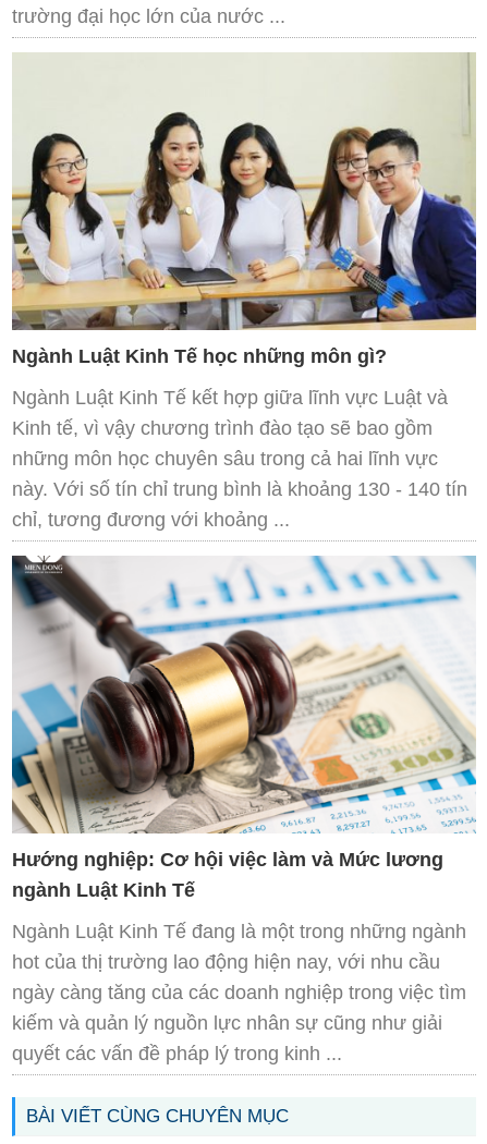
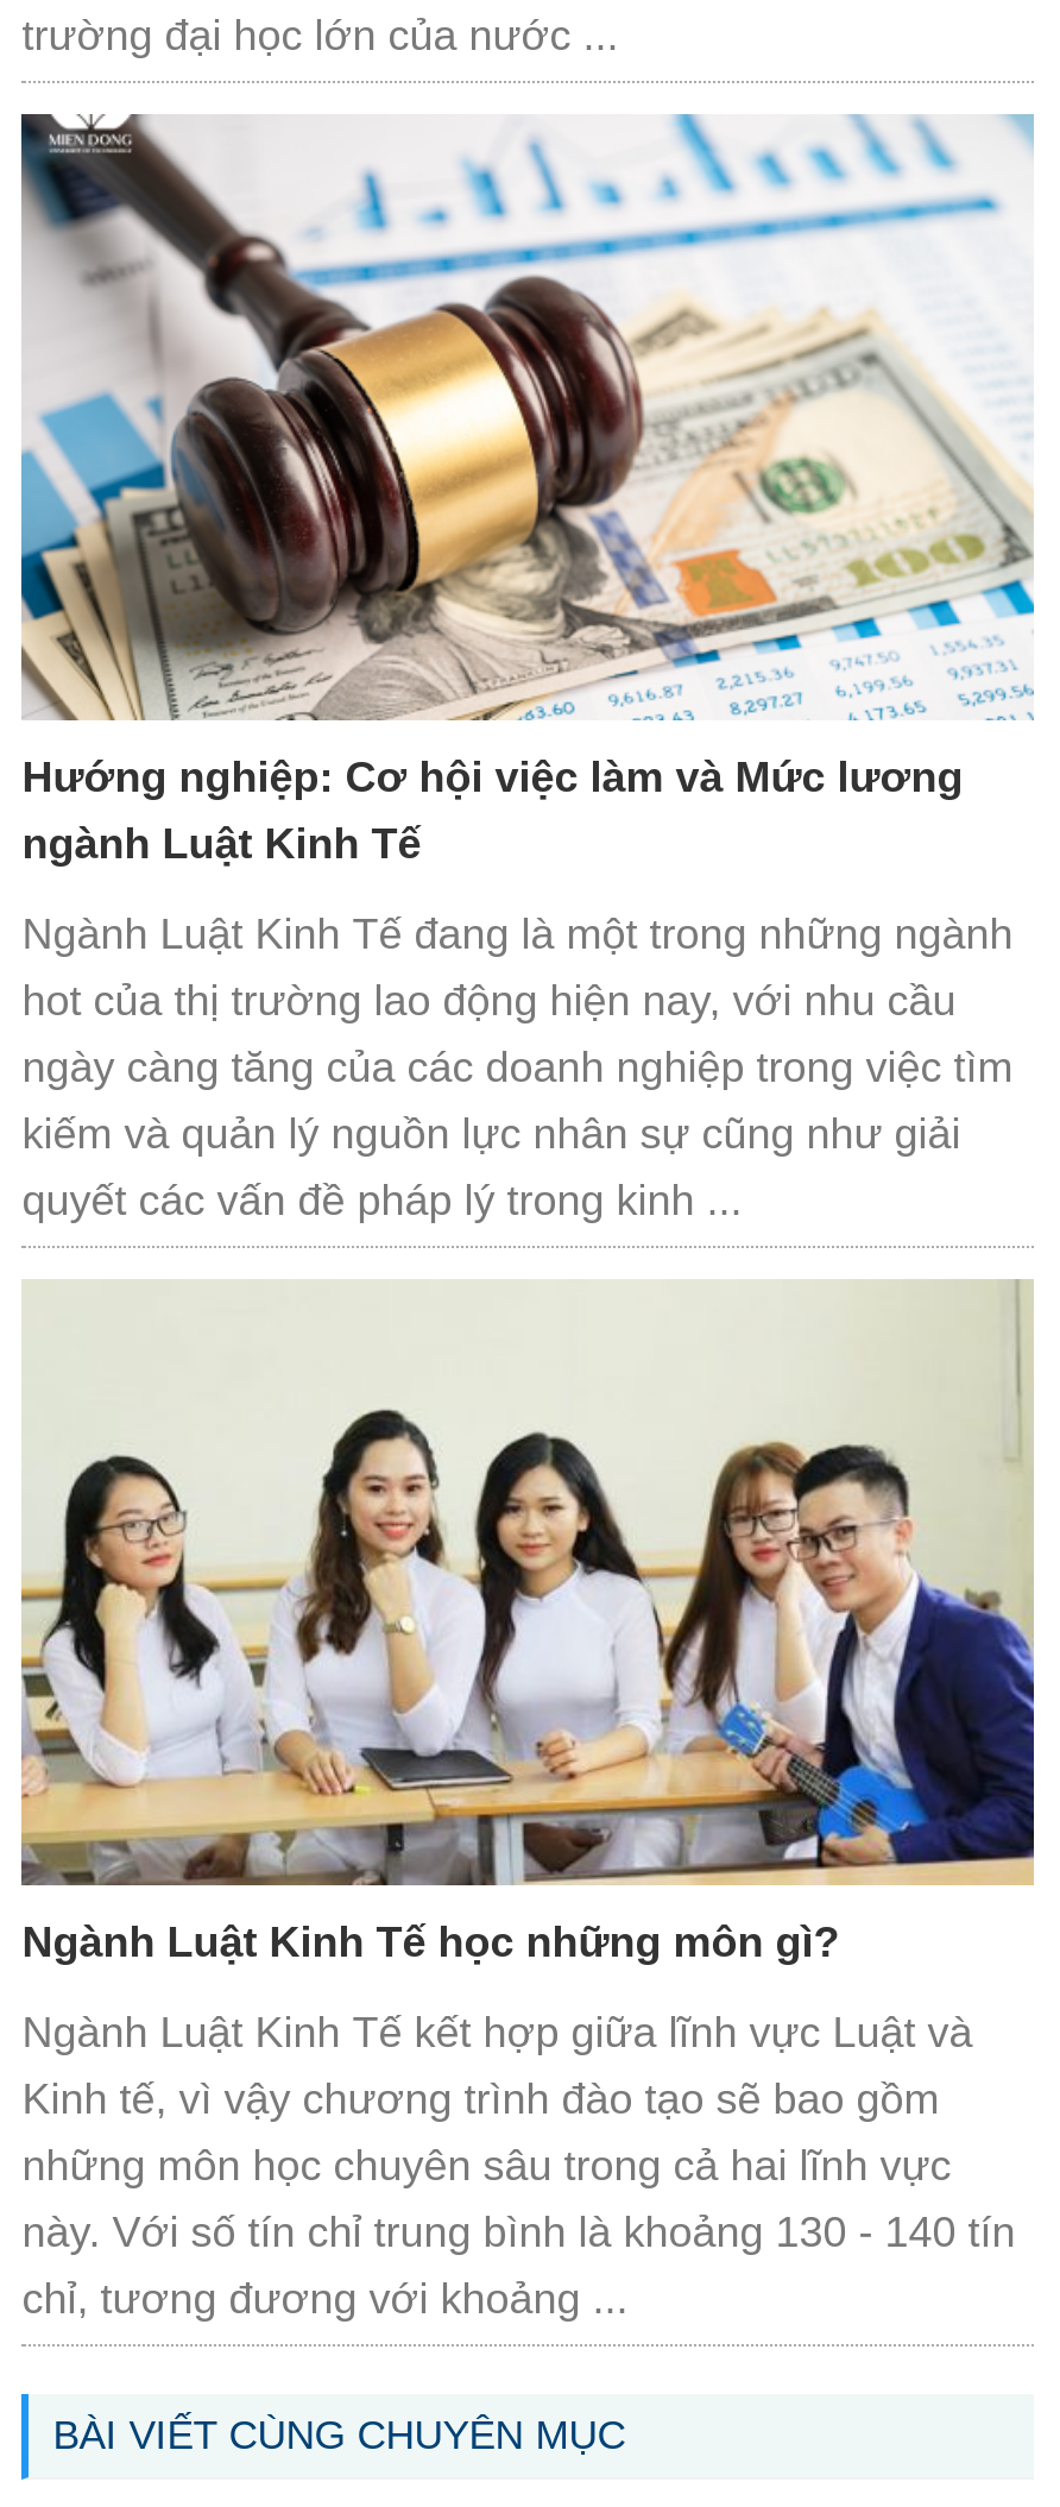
moved down: [image] | Ngành Luật Kinh Tế học những môn gì? | Ngành Luật Kinh Tế kết hợp giữa lĩnh vực Luật và | Kinh tế, vì vậy chương trình đào tạo sẽ bao gồm | những môn học chuyên sâu trong cả hai lĩnh vực | này. Với số tín chỉ trung bình là khoảng 130 - 140 tín | chỉ, tương đương với khoảng ...

moved up: [image] | Hướng nghiệp: Cơ hội việc làm và Mức lương | ngành Luật Kinh Tế | Ngành Luật Kinh Tế đang là một trong những ngành | hot của thị trường lao động hiện nay, với nhu cầu | ngày càng tăng của các doanh nghiệp trong việc tìm | kiếm và quản lý nguồn lực nhân sự cũng như giải | quyết các vấn đề pháp lý trong kinh ...
